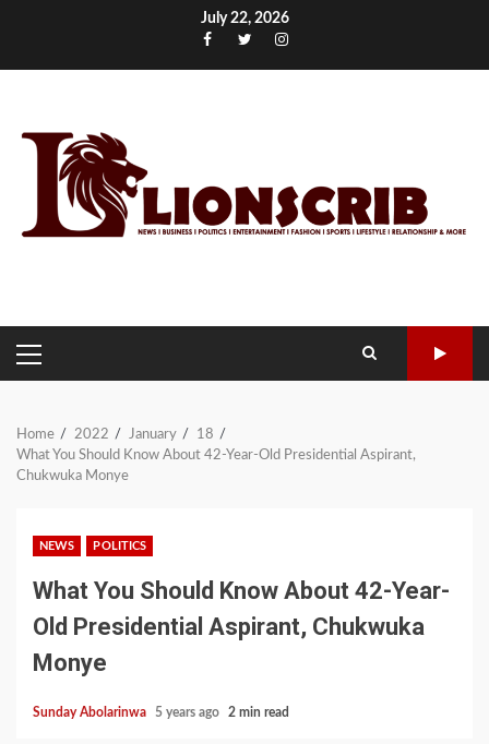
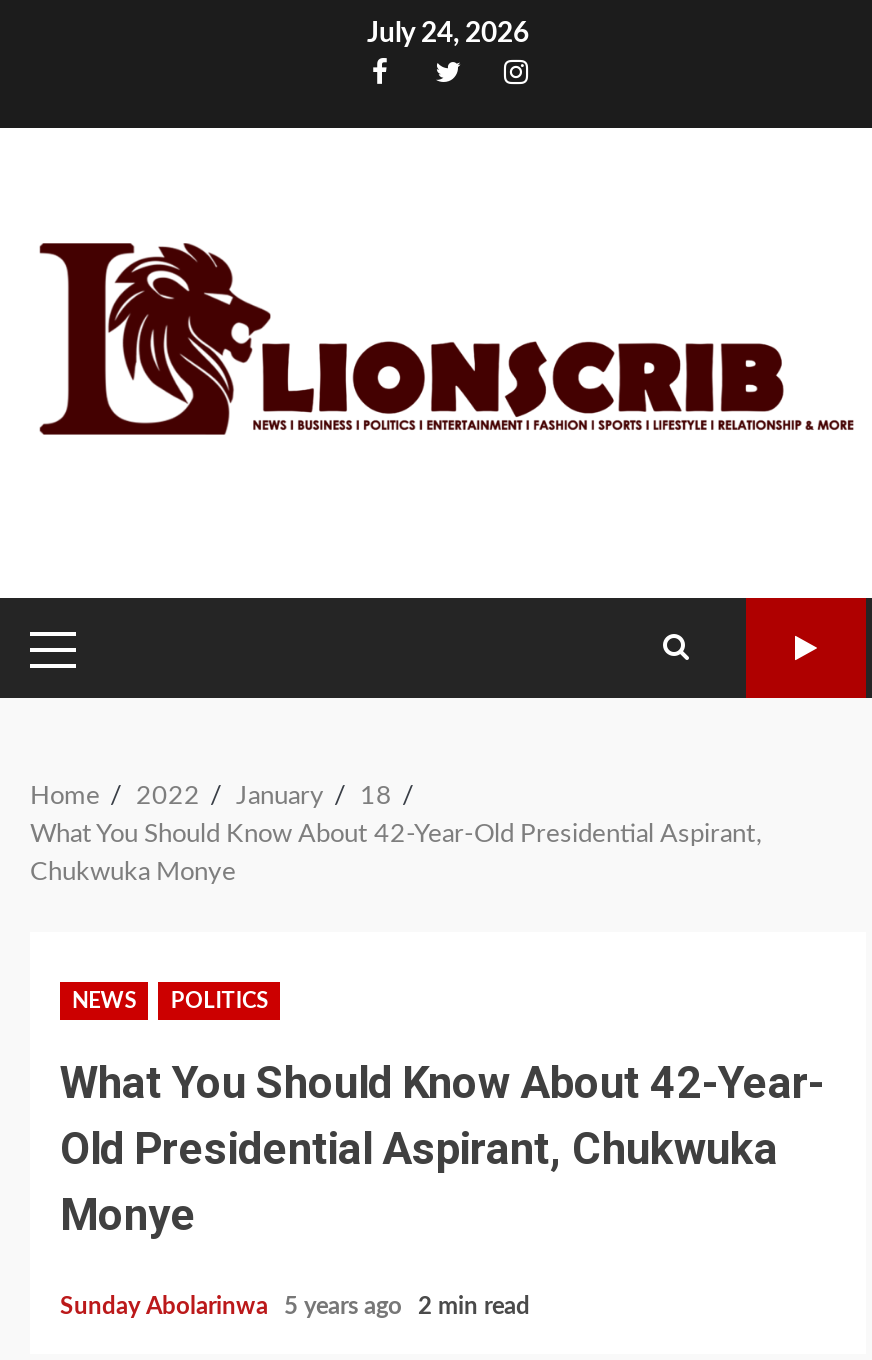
- July 22, 2026
+ July 24, 2026
